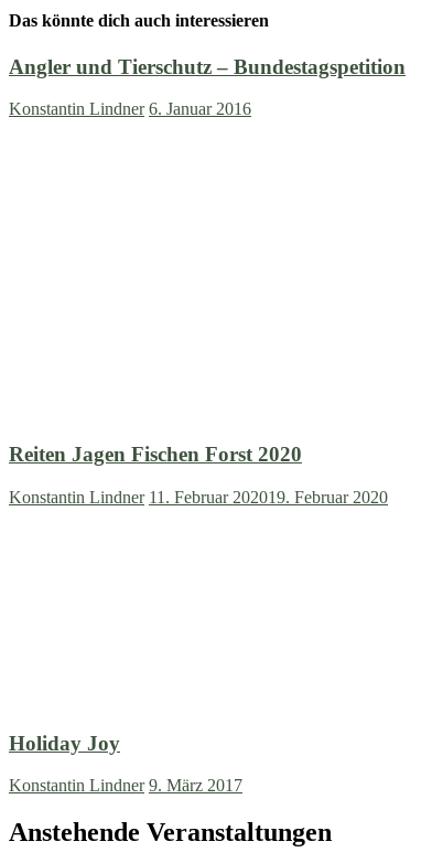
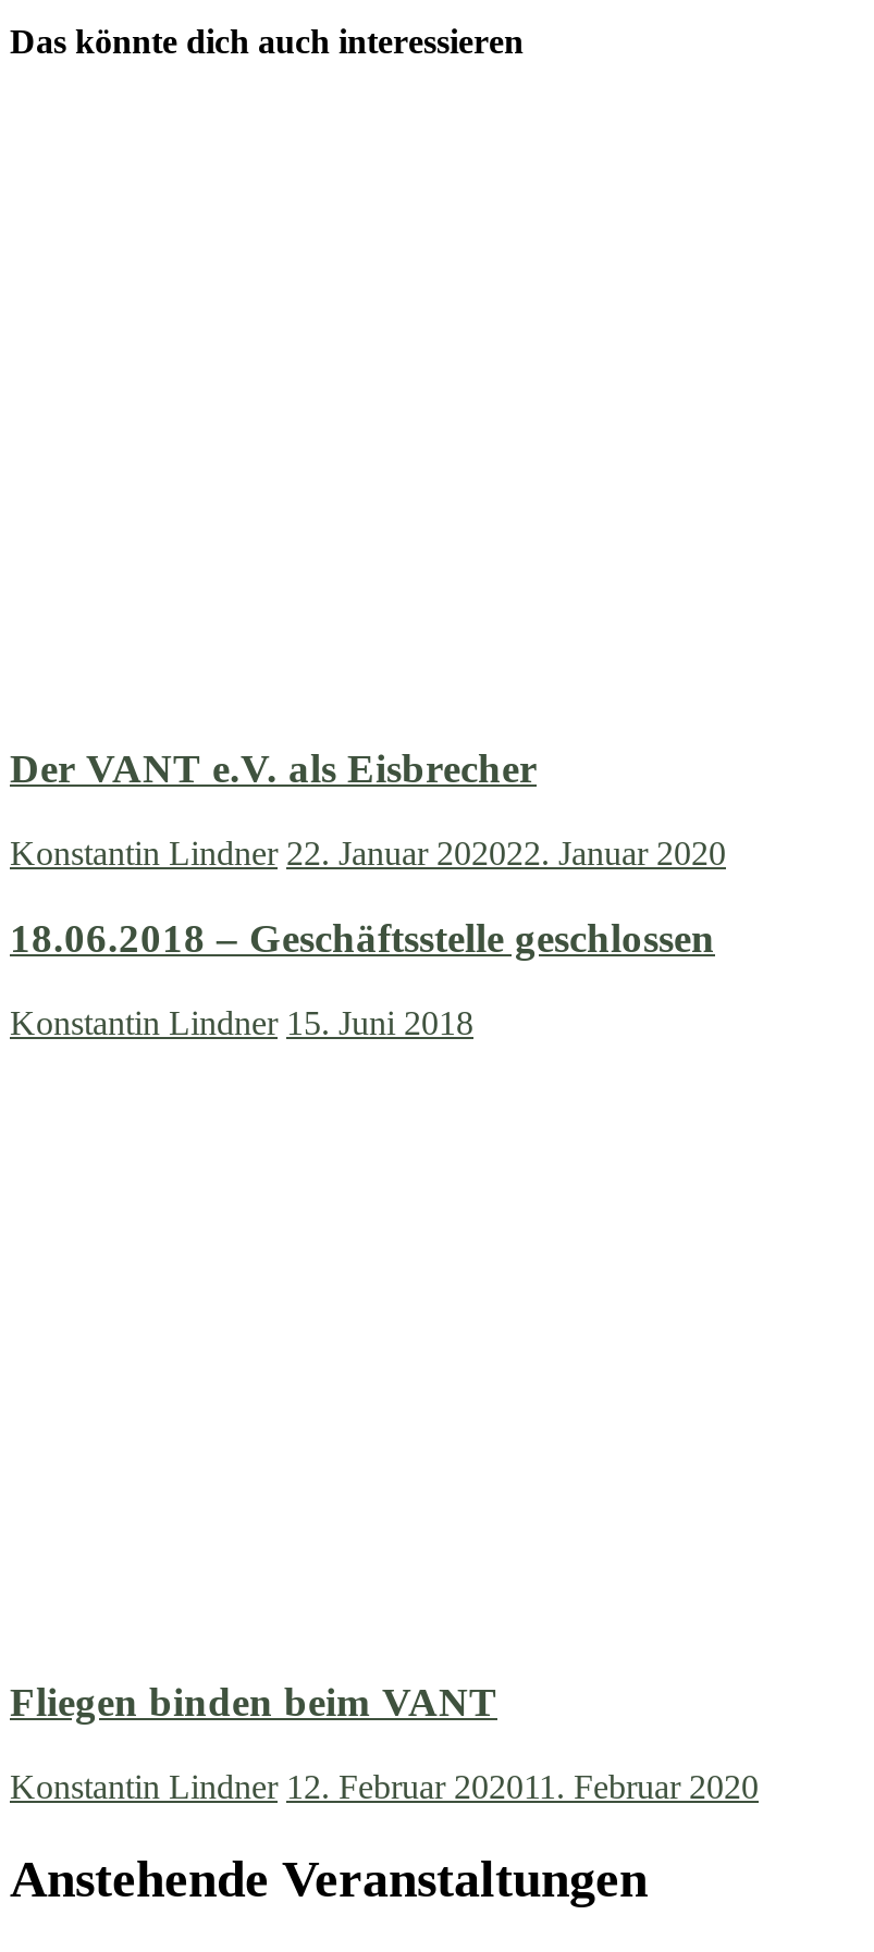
- Angler und Tierschutz – Bundestagspetition
+ Der VANT e.V. als Eisbrecher

- Konstantin Lindner 6. Januar 2016
+ Konstantin Lindner 22. Januar 202022. Januar 2020

- Reiten Jagen Fischen Forst 2020
+ 18.06.2018 – Geschäftsstelle geschlossen

- Konstantin Lindner 11. Februar 202019. Februar 2020
+ Konstantin Lindner 15. Juni 2018

- Holiday Joy
+ Fliegen binden beim VANT

- Konstantin Lindner 9. März 2017
+ Konstantin Lindner 12. Februar 202011. Februar 2020
